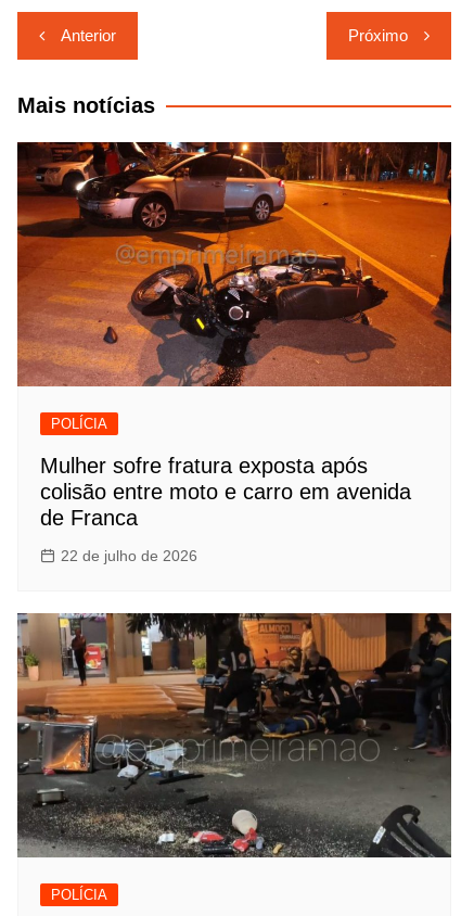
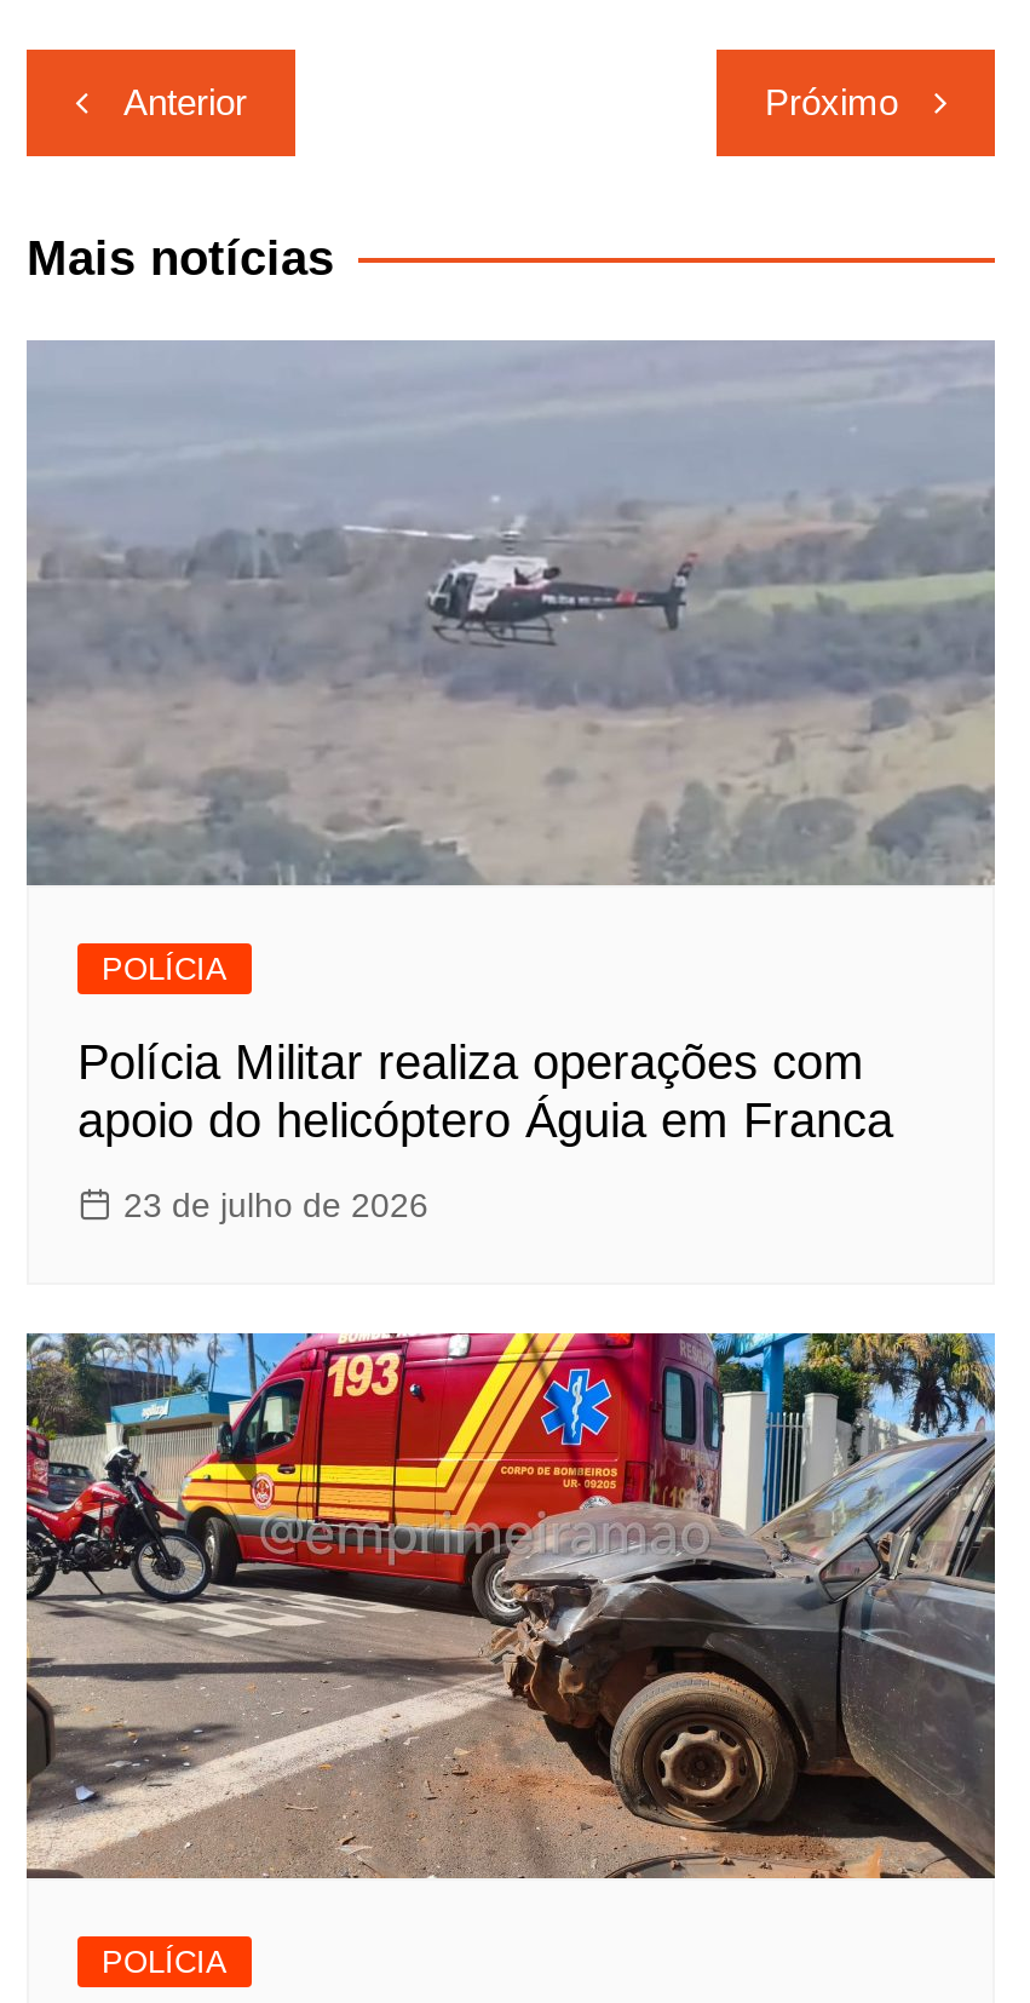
- [image]
+ [image]

- Mulher sofre fratura exposta após
- colisão entre moto e carro em avenida
- de Franca
+ Polícia Militar realiza operações com
+ apoio do helicóptero Águia em Franca

- 22 de julho de 2026
+ 23 de julho de 2026

- [image]
+ [image]
